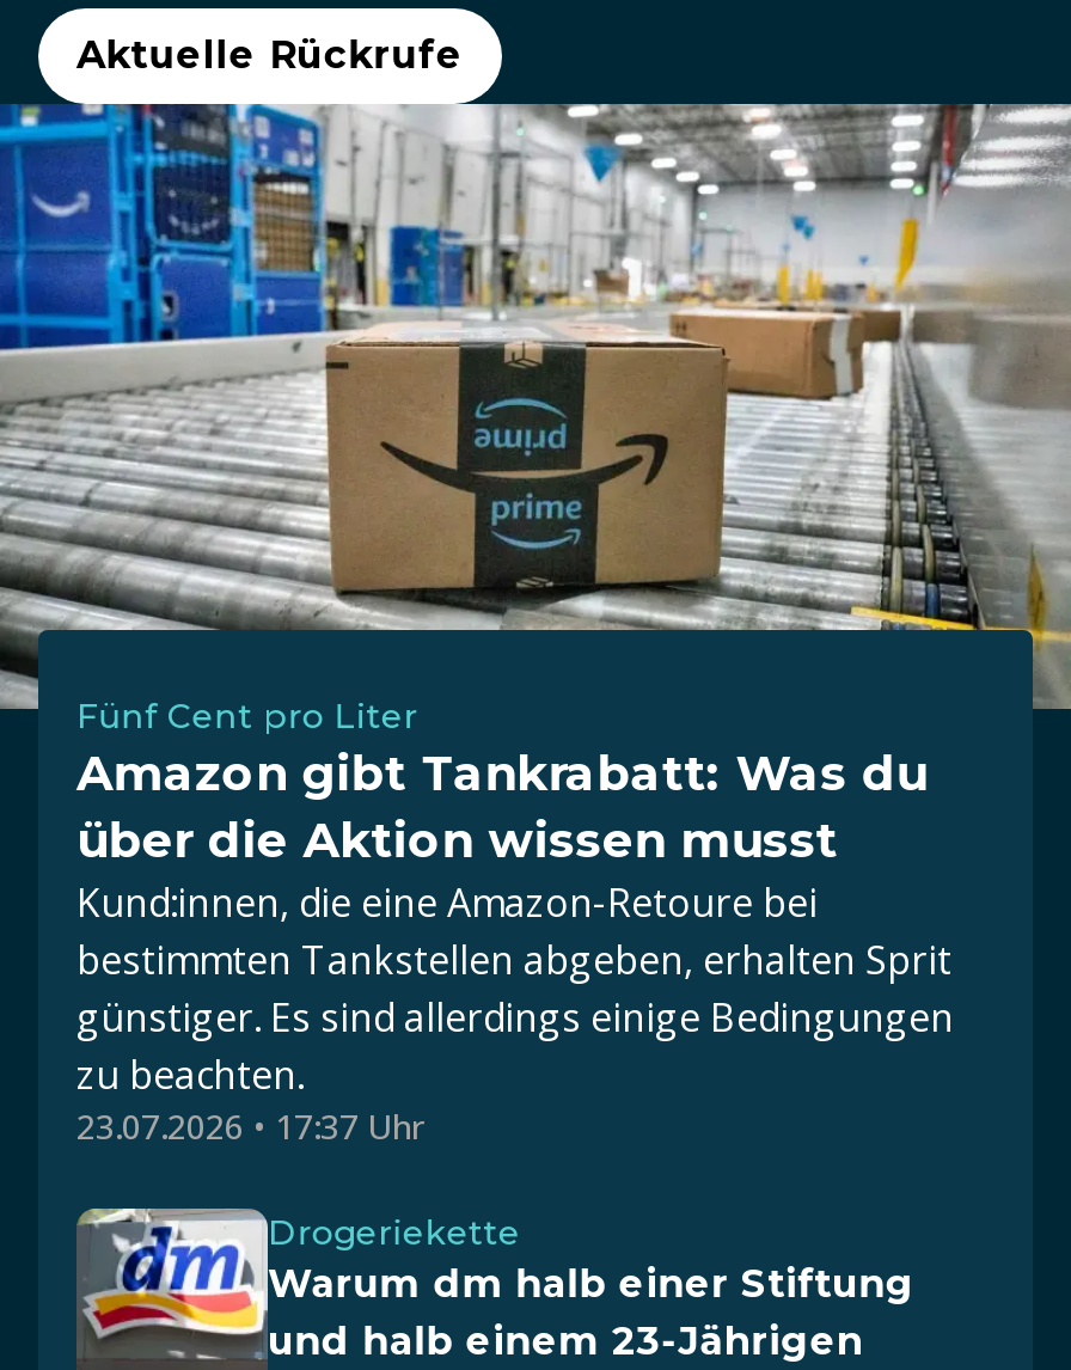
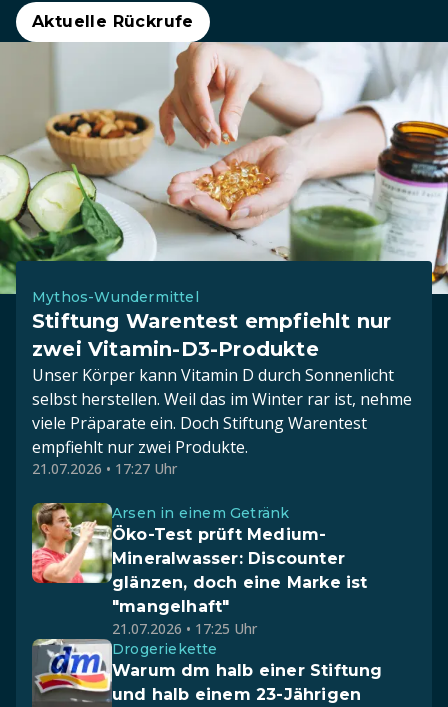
- [image]
- Fünf Cent pro Liter
- Amazon gibt Tankrabatt: Was du
- über die Aktion wissen musst
- Kund:innen, die eine Amazon-Retoure bei
- bestimmten Tankstellen abgeben, erhalten Sprit
- günstiger. Es sind allerdings einige Bedingungen
- zu beachten.
- 23.07.2026 • 17:37 Uhr
+ [image]
+ Mythos-Wundermittel
+ Stiftung Warentest empfiehlt nur
+ zwei Vitamin-D3-Produkte
+ Unser Körper kann Vitamin D durch Sonnenlicht
+ selbst herstellen. Weil das im Winter rar ist, nehme
+ viele Präparate ein. Doch Stiftung Warentest
+ empfiehlt nur zwei Produkte.
+ 21.07.2026 • 17:27 Uhr
+ Arsen in einem Getränk
+ Öko-Test prüft Medium-
+ Mineralwasser: Discounter
+ glänzen, doch eine Marke ist
+ "mangelhaft"
+ 21.07.2026 • 17:25 Uhr
